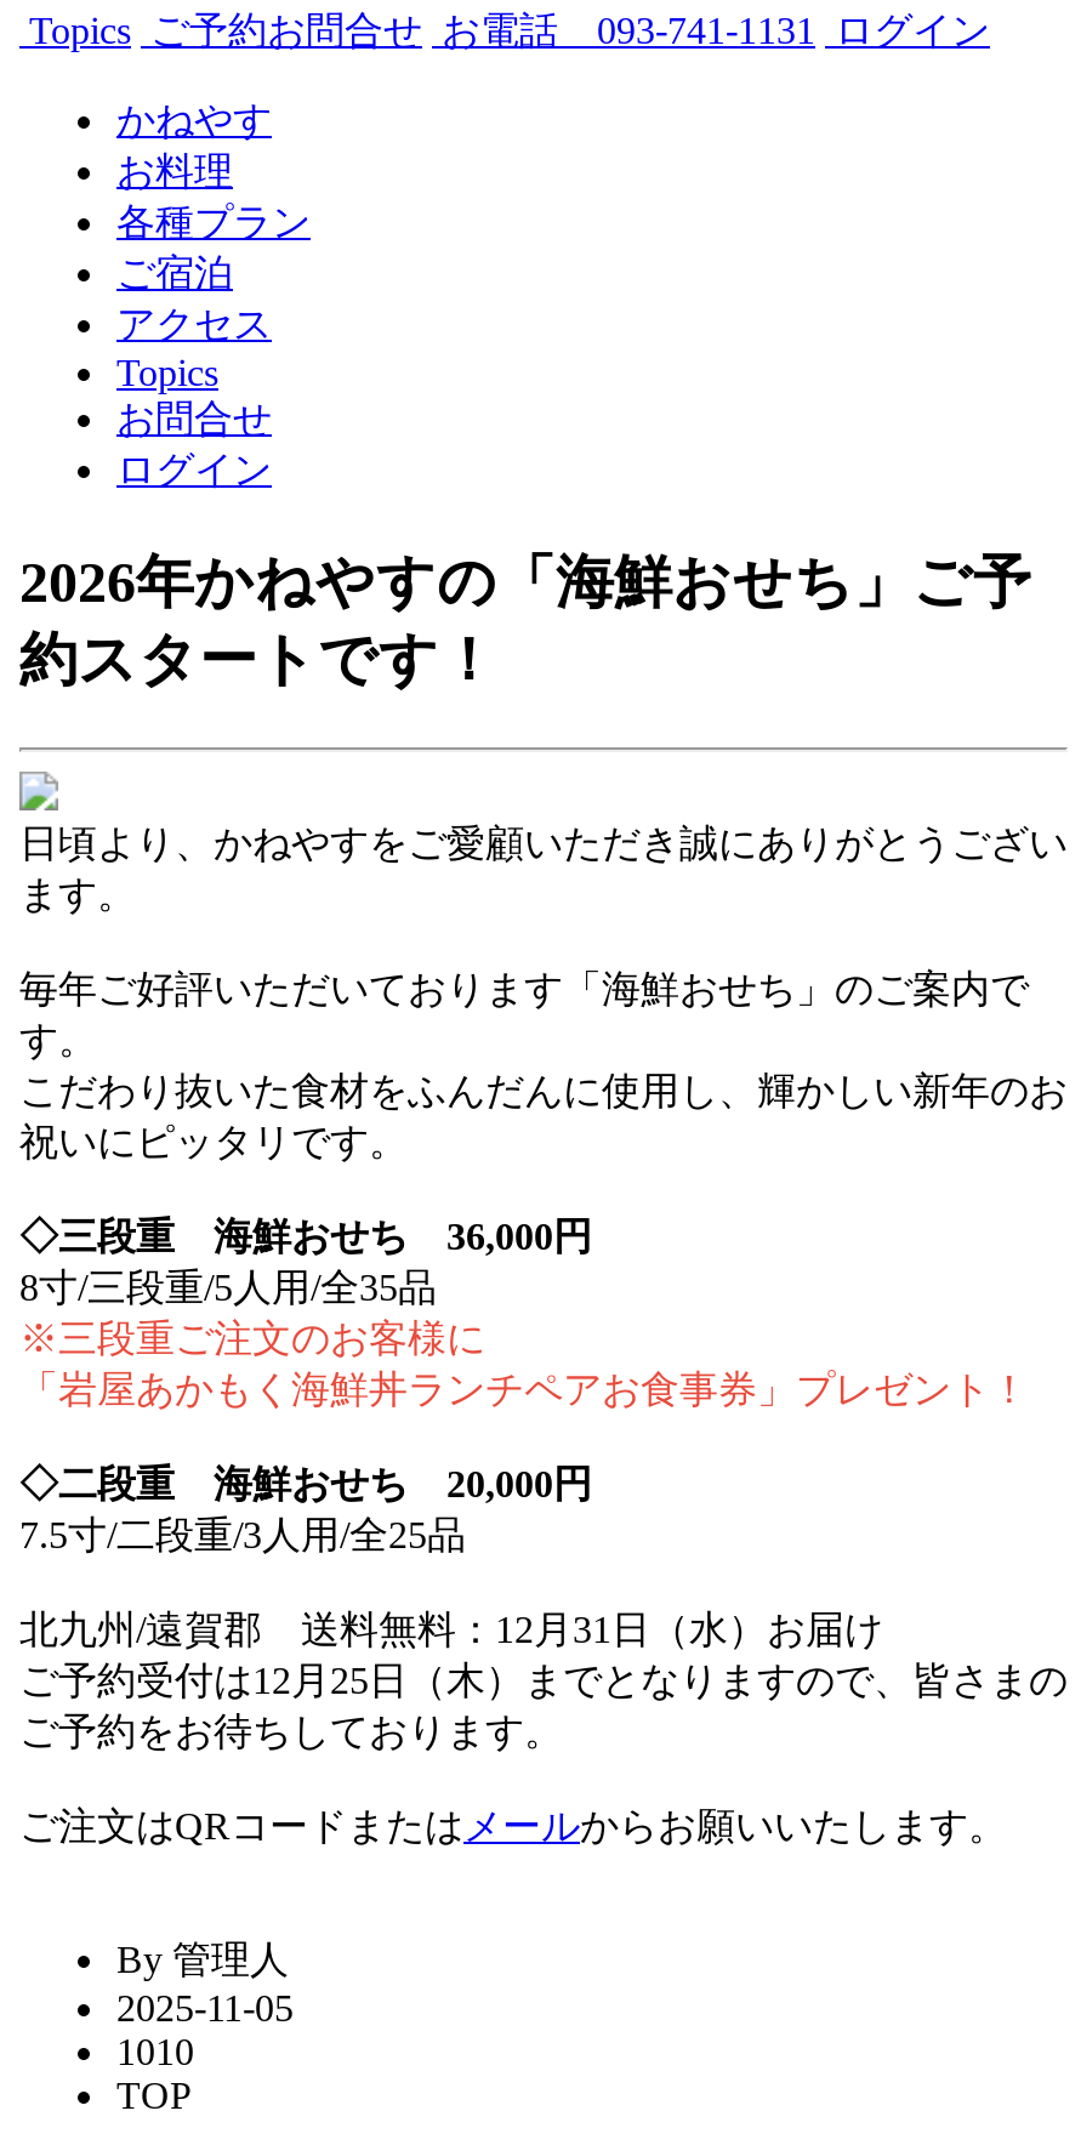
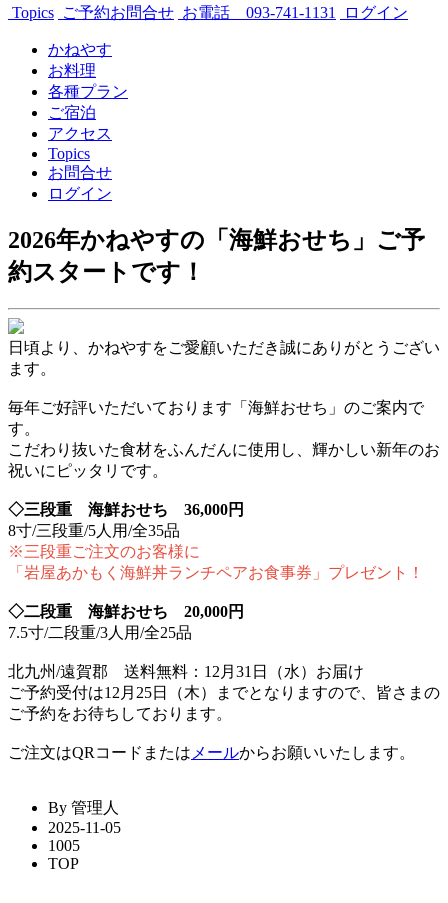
- 1010
+ 1005
